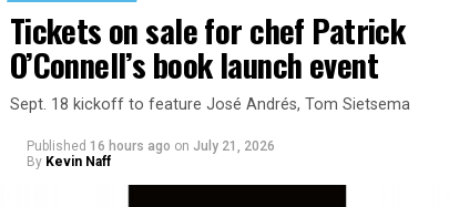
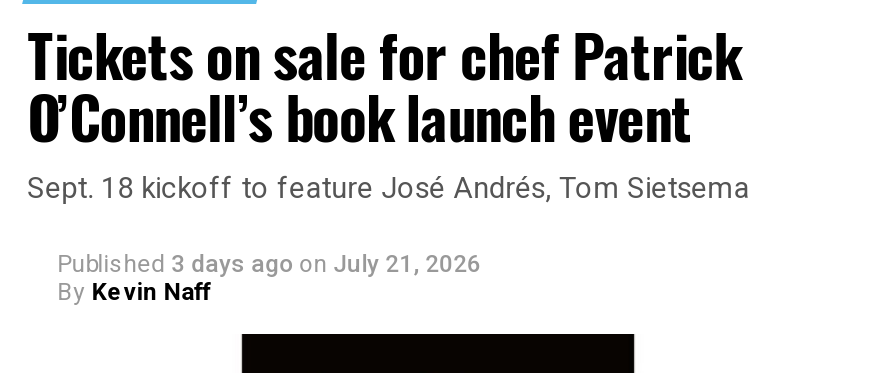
- Published 16 hours ago on July 21, 2026
+ Published 3 days ago on July 21, 2026
